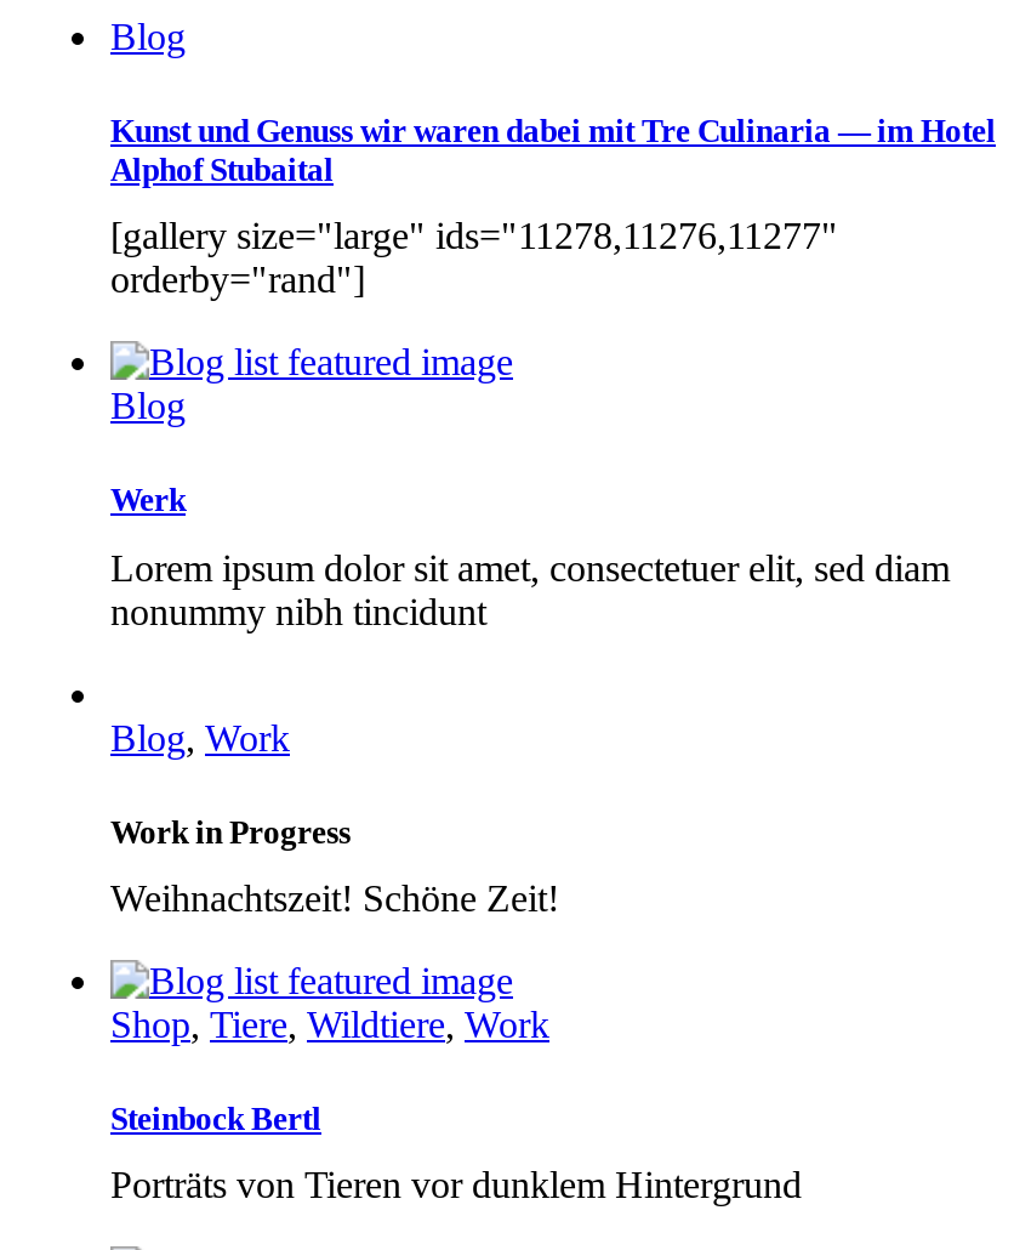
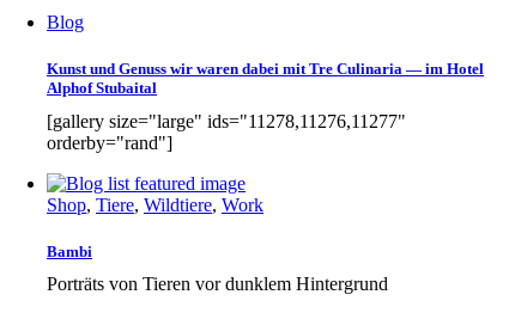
- Blog
- Werk
- Lorem ipsum dolor sit amet, consectetuer elit, sed diam
- nonummy nibh tincidunt
- Blog, Work
- Work in Progress
- Weihnachtszeit! Schöne Zeit!

- Steinbock Bertl
+ Bambi
